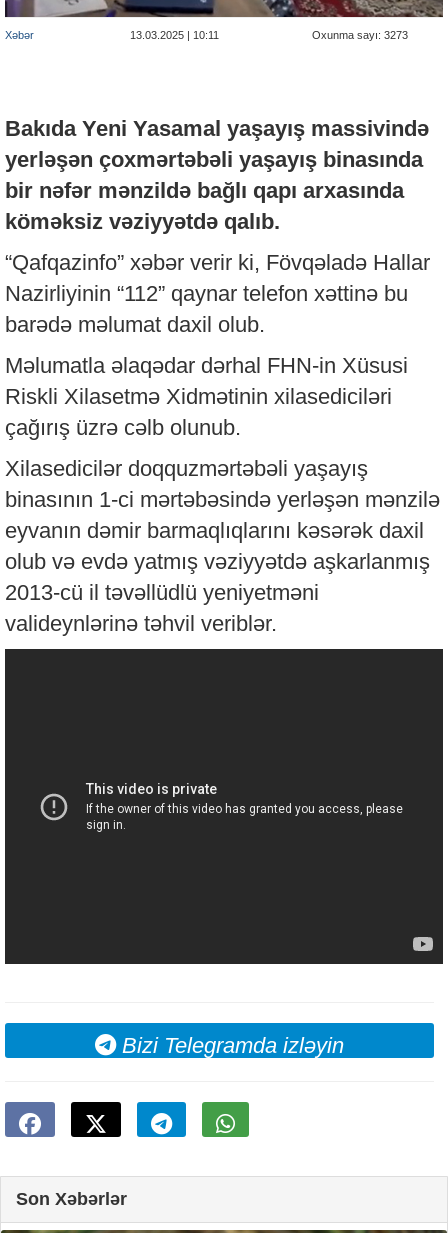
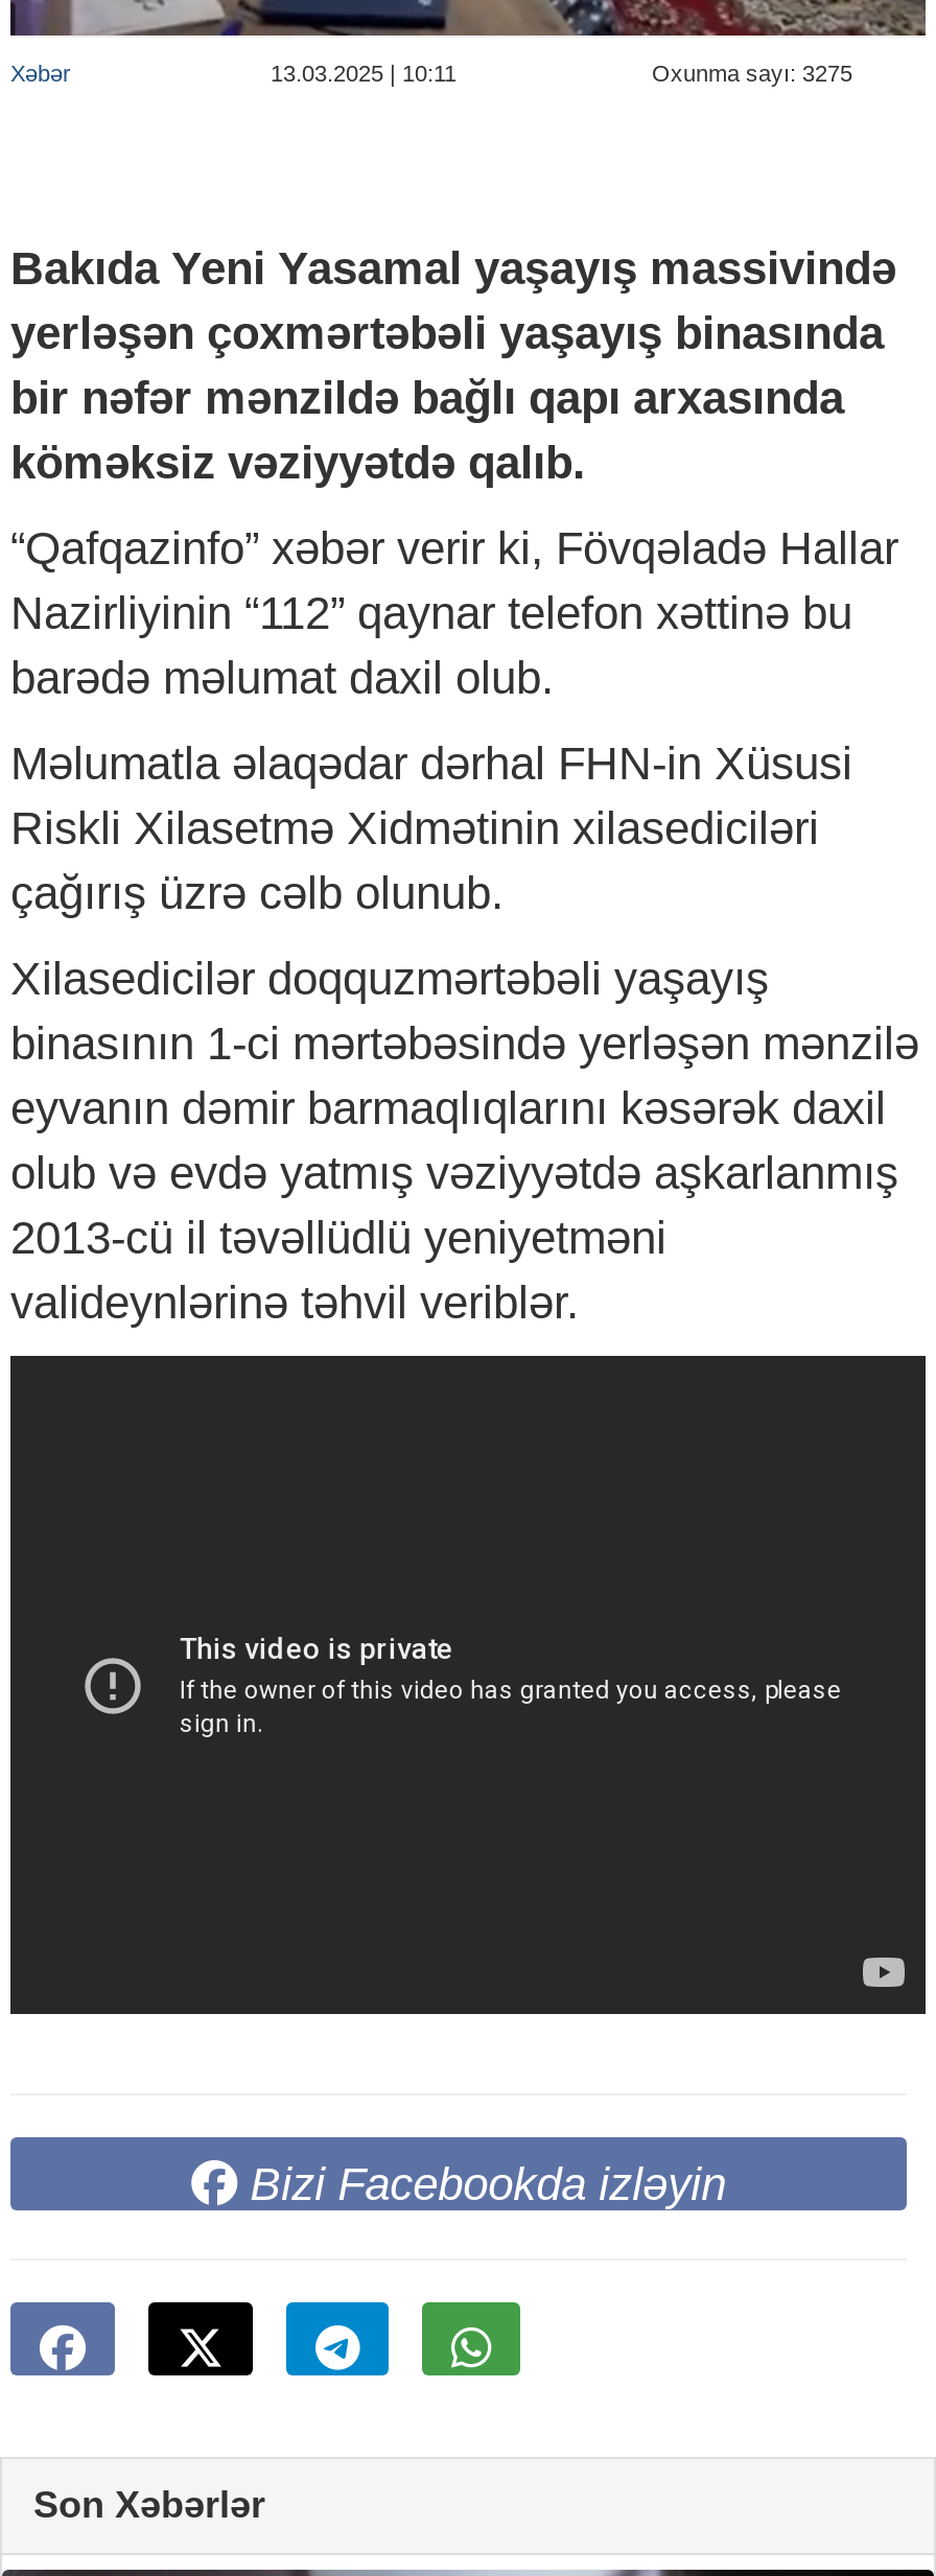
- Oxunma sayı: 3273
+ Oxunma sayı: 3275

- Bizi Telegramda izləyin
+ Bizi Facebookda izləyin
